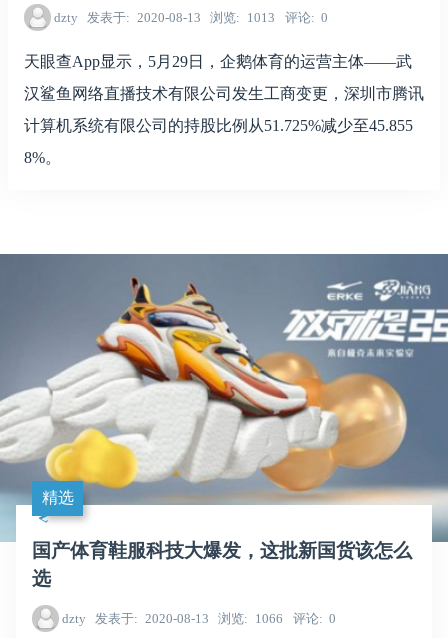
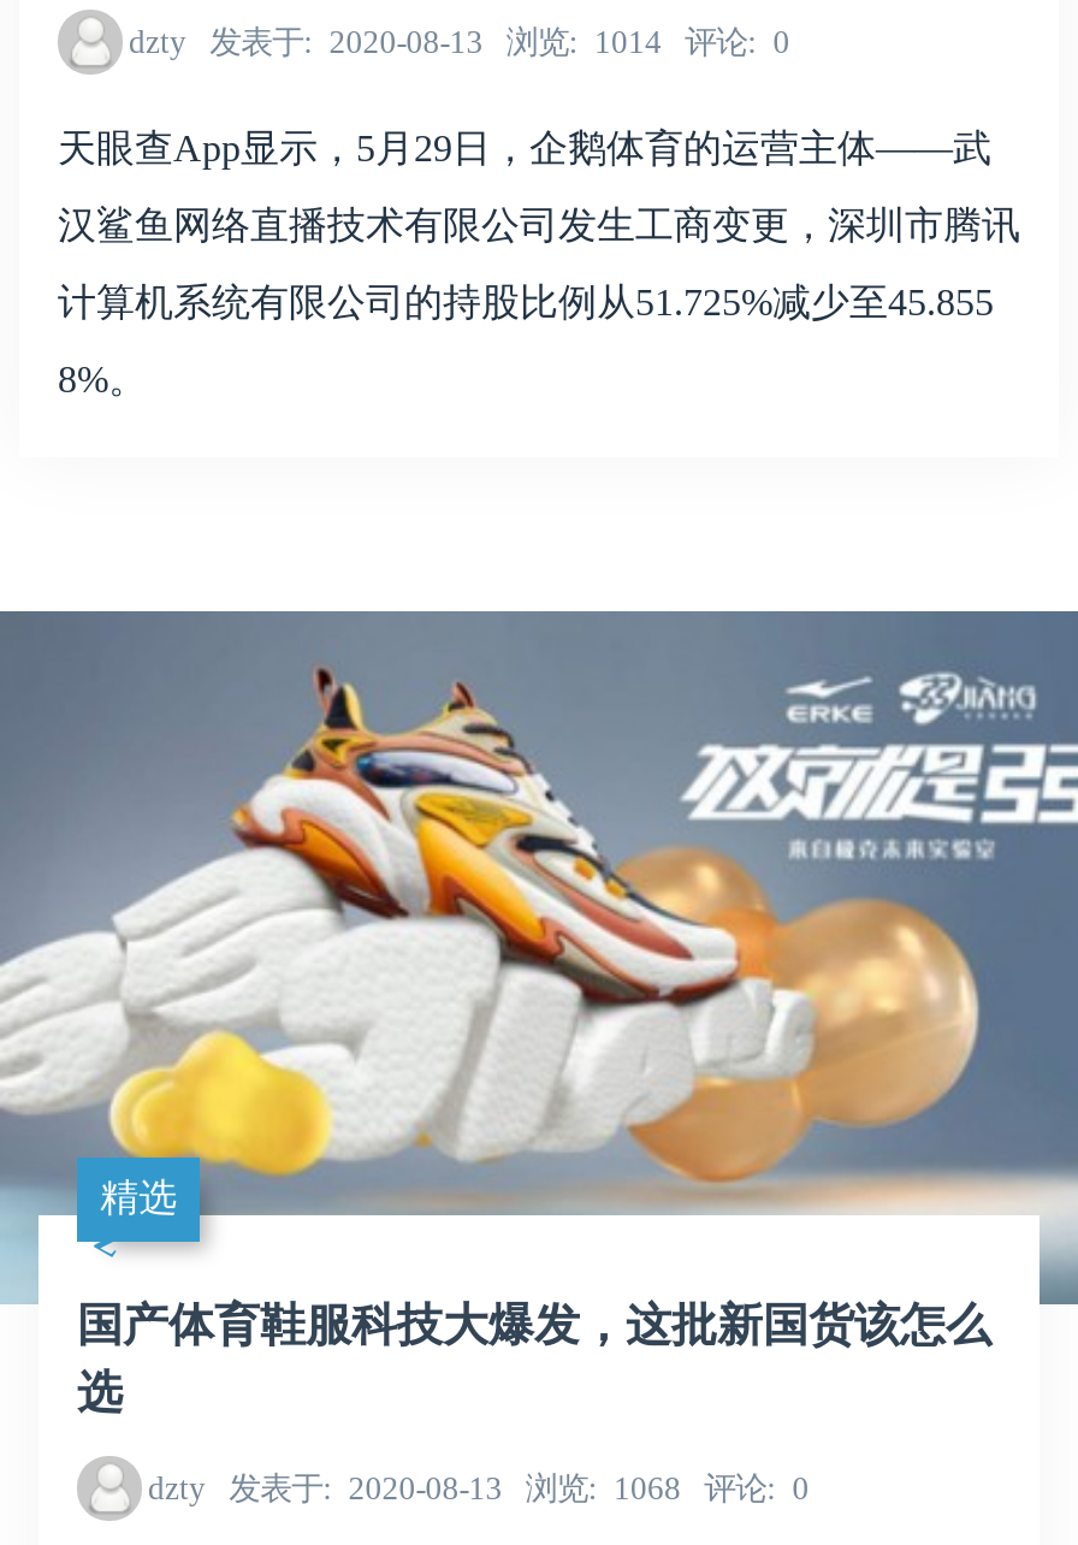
- dzty 发表于 2020-08-13 浏览 1013 评论 0
+ dzty 发表于 2020-08-13 浏览 1014 评论 0

- dzty 发表于 2020-08-13 浏览 1066 评论 0
+ dzty 发表于 2020-08-13 浏览 1068 评论 0
